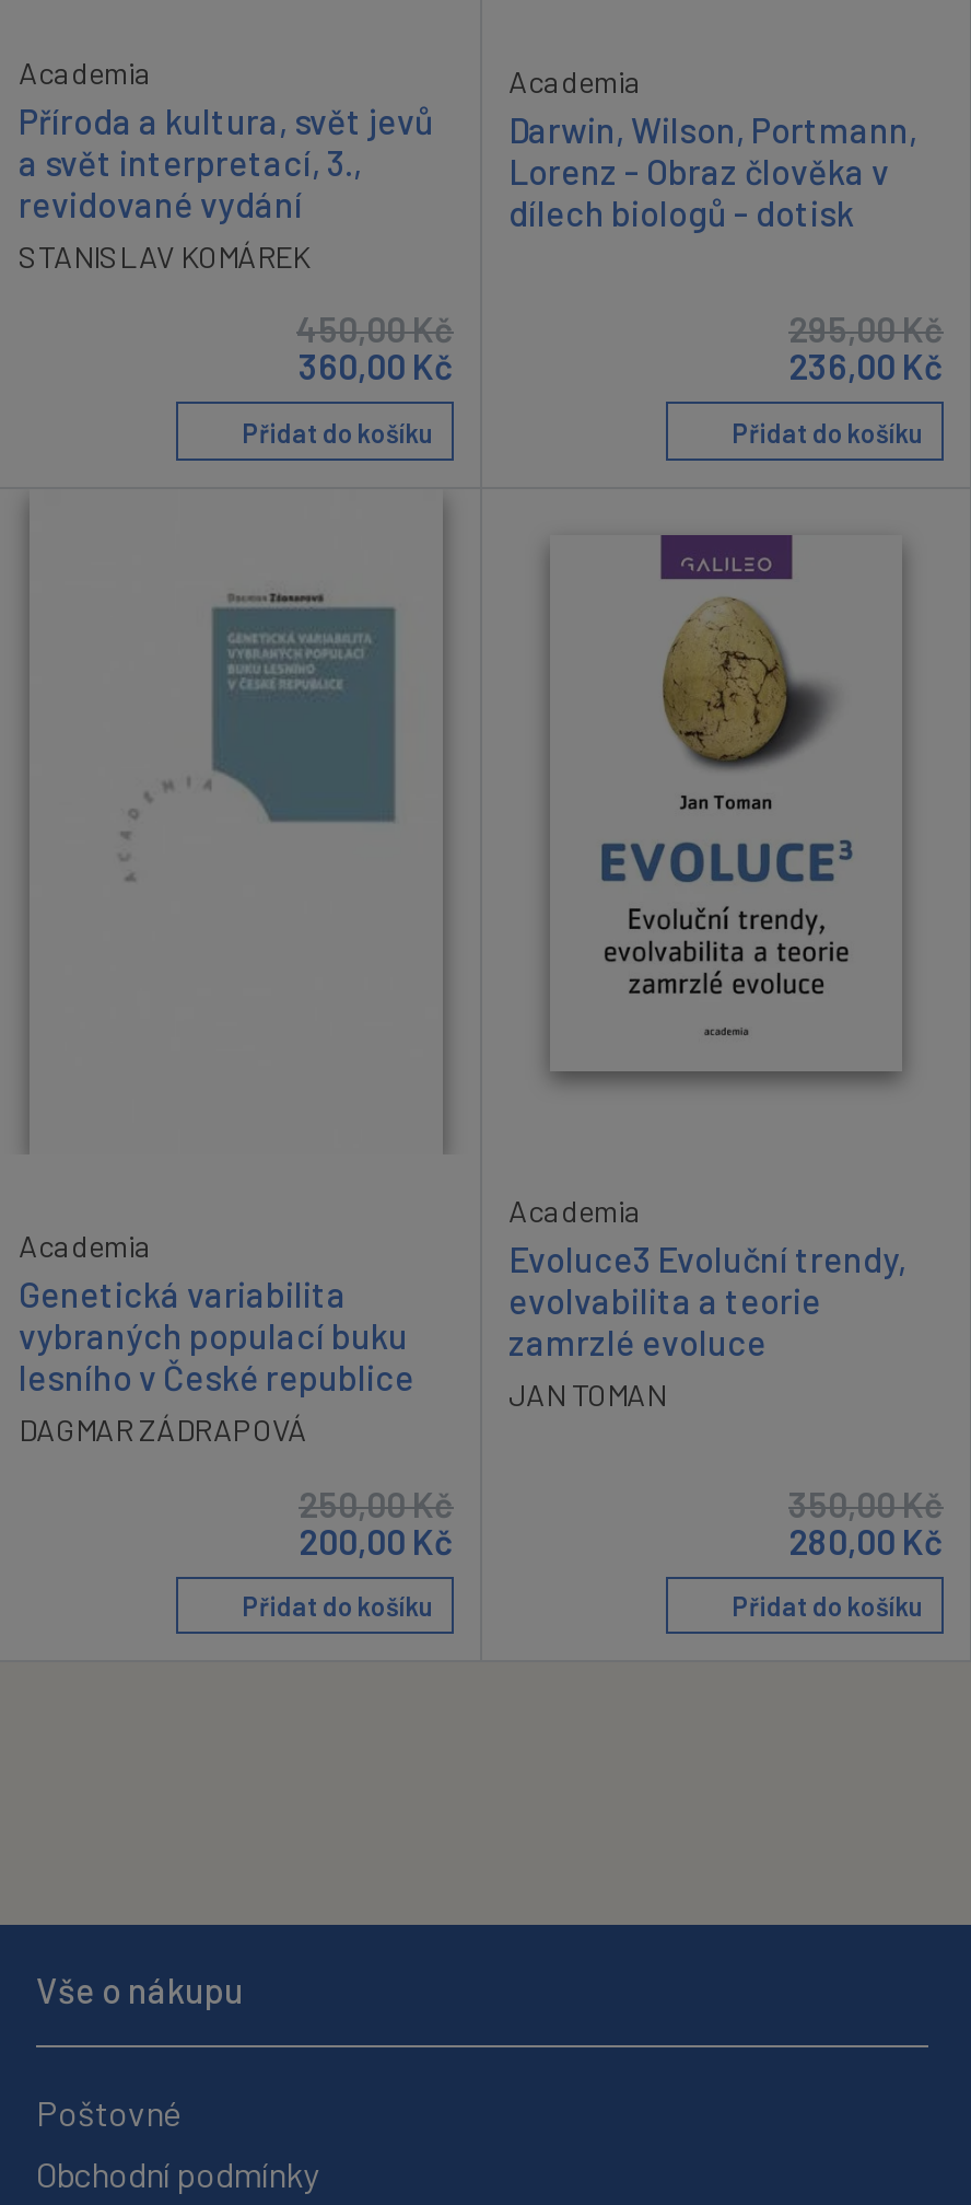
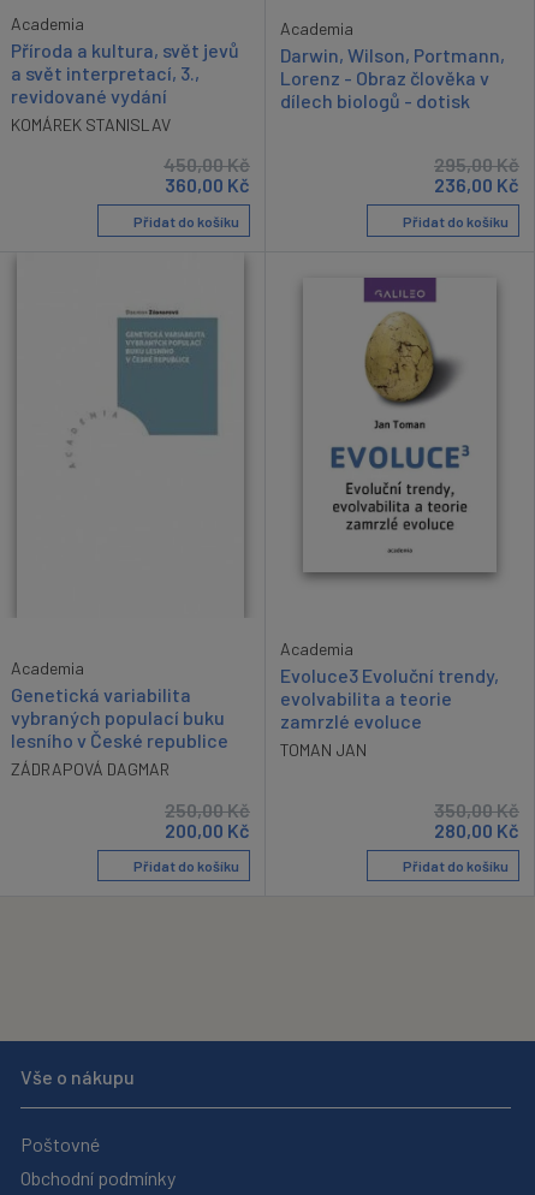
- STANISLAV KOMÁREK
+ KOMÁREK STANISLAV

- JAN TOMAN
+ TOMAN JAN

- DAGMAR ZÁDRAPOVÁ
+ ZÁDRAPOVÁ DAGMAR
